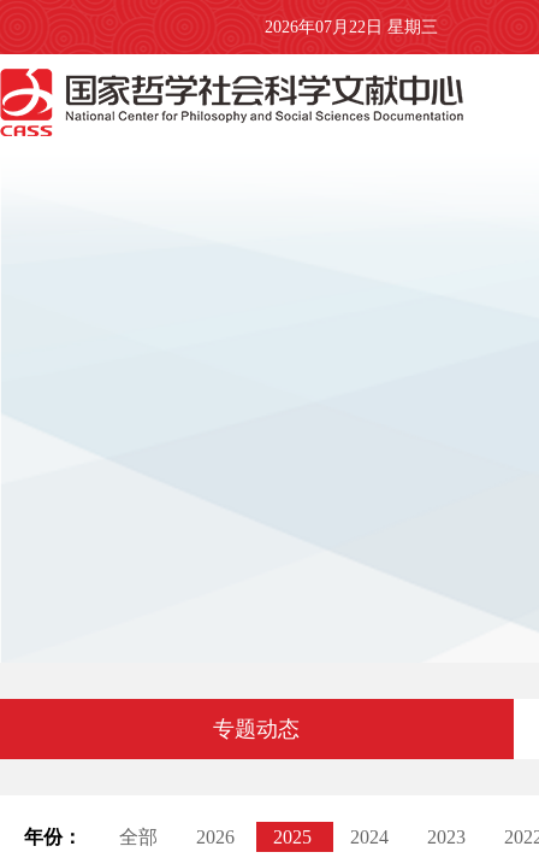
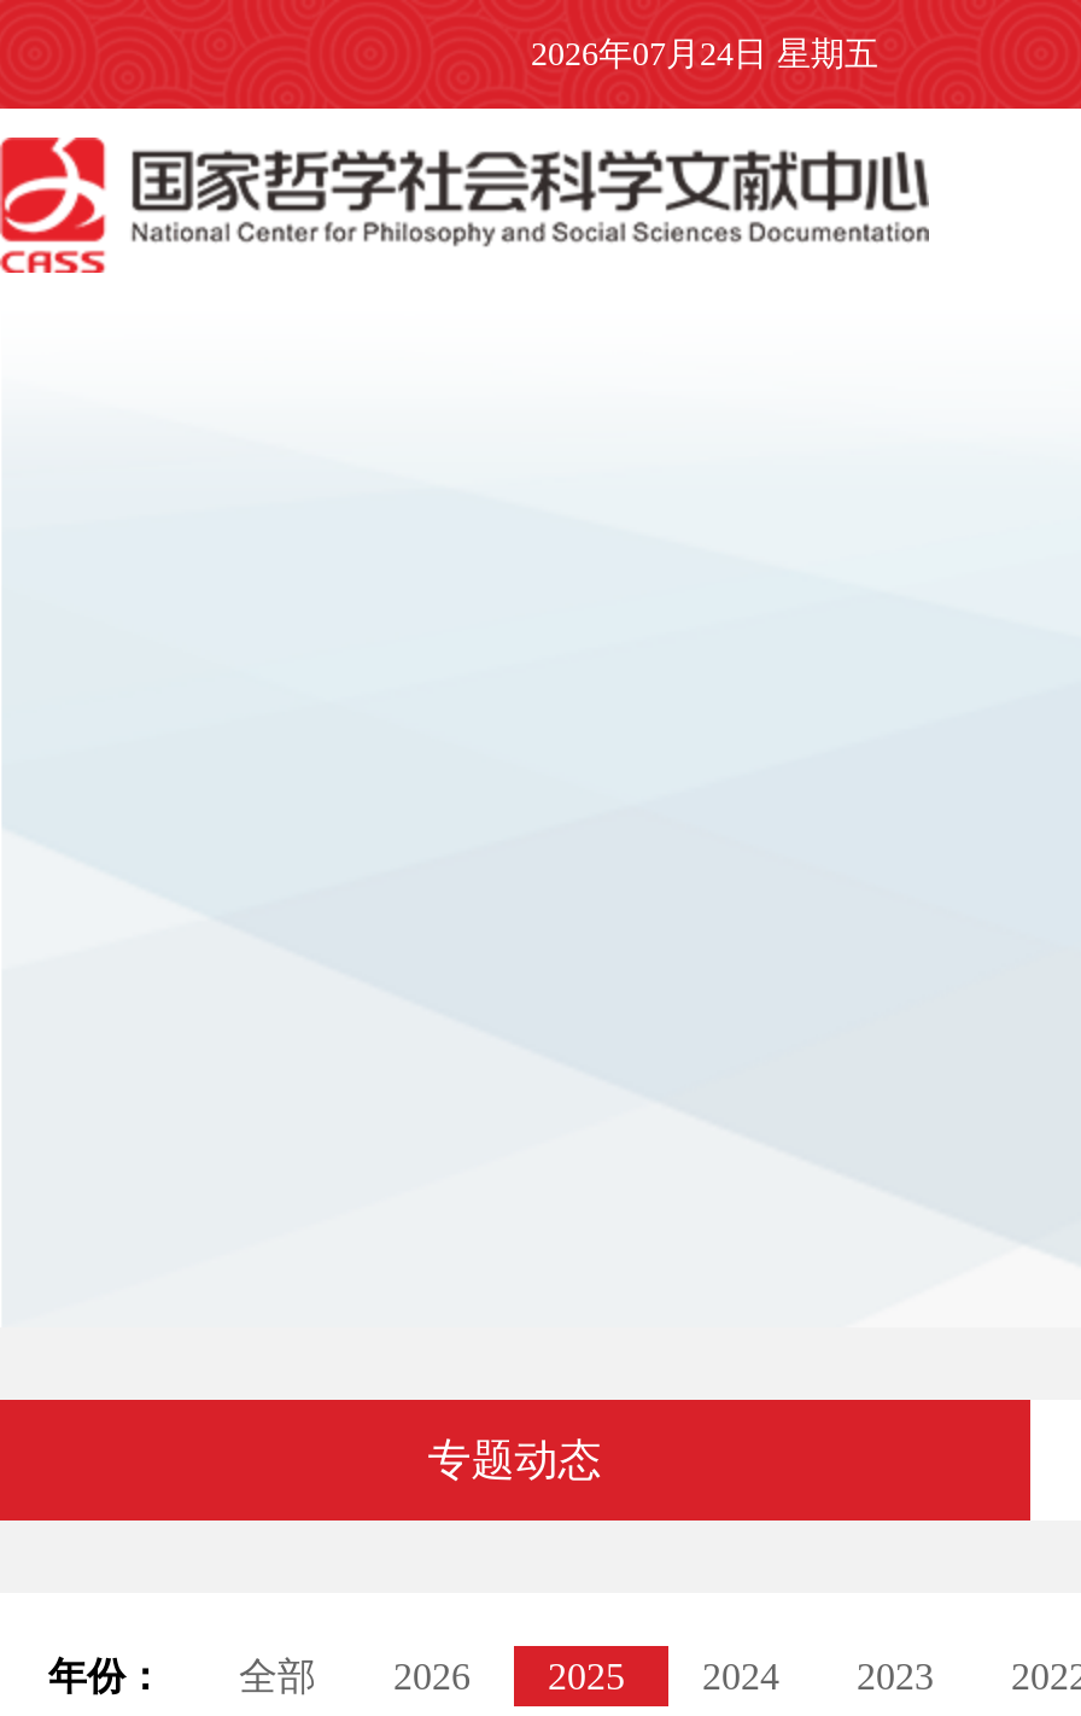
- 2026年07月22日 星期三
+ 2026年07月24日 星期五
